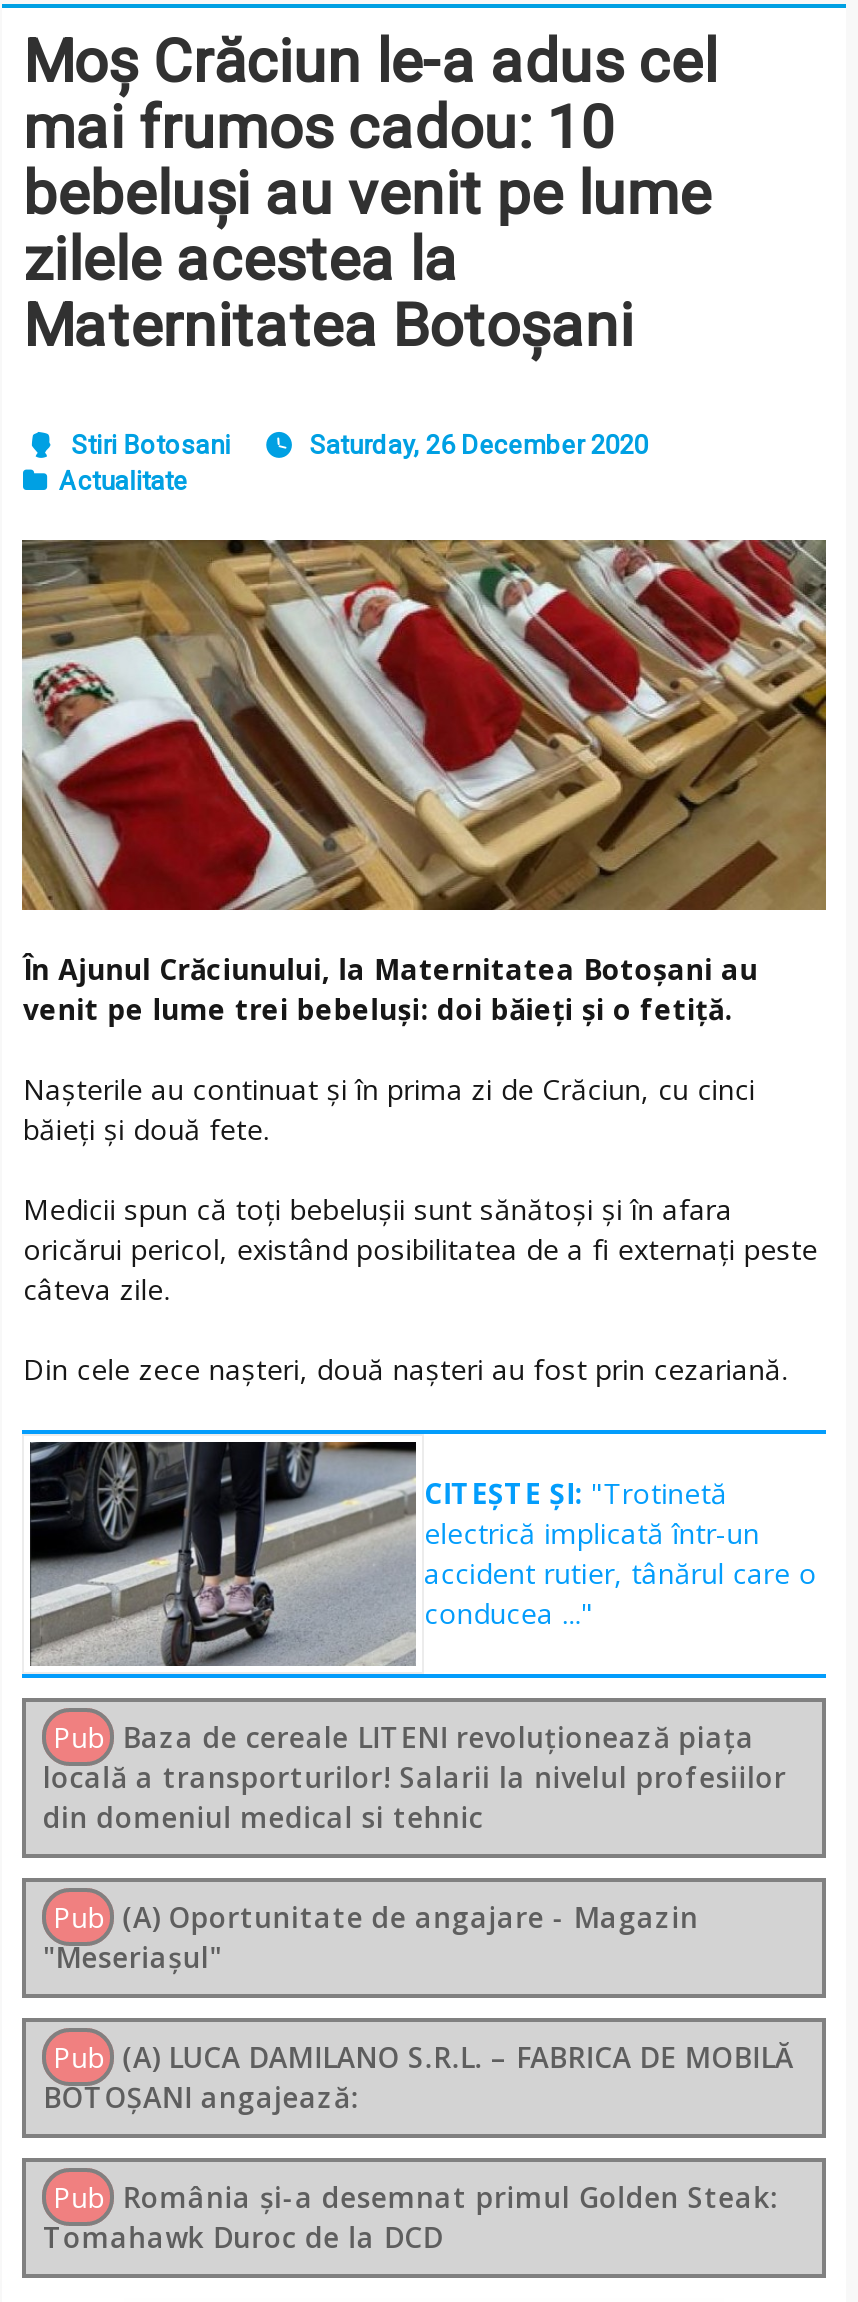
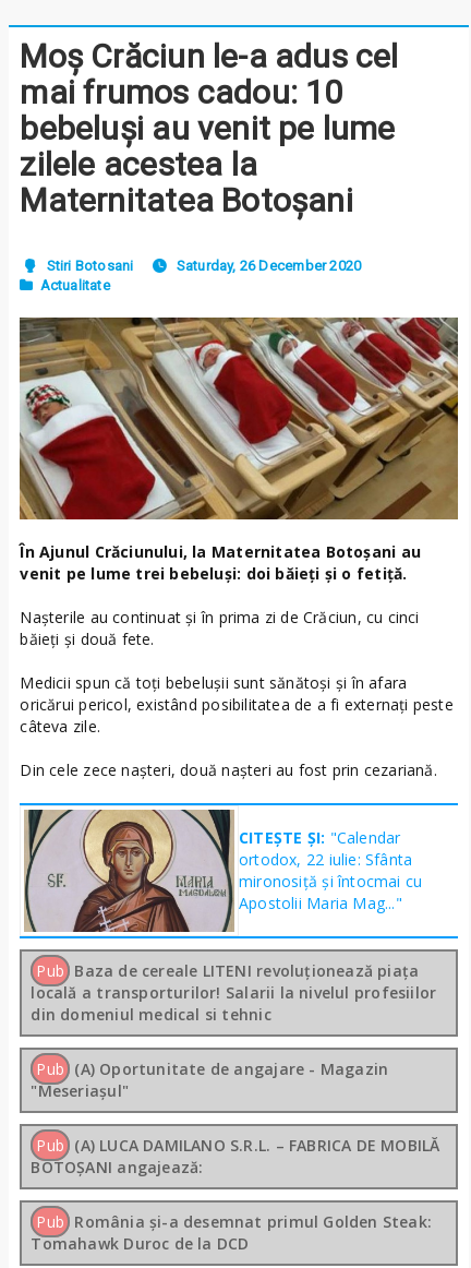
- [image]
- CITEȘTE ȘI: "Trotinetă
- electrică implicată într-un
- accident rutier, tânărul care o
- conducea ..."
+ [image]
+ CITEȘTE ȘI: "Calendar
+ ortodox, 22 iulie: Sfânta
+ mironosiţă şi întocmai cu
+ Apostolii Maria Mag..."
